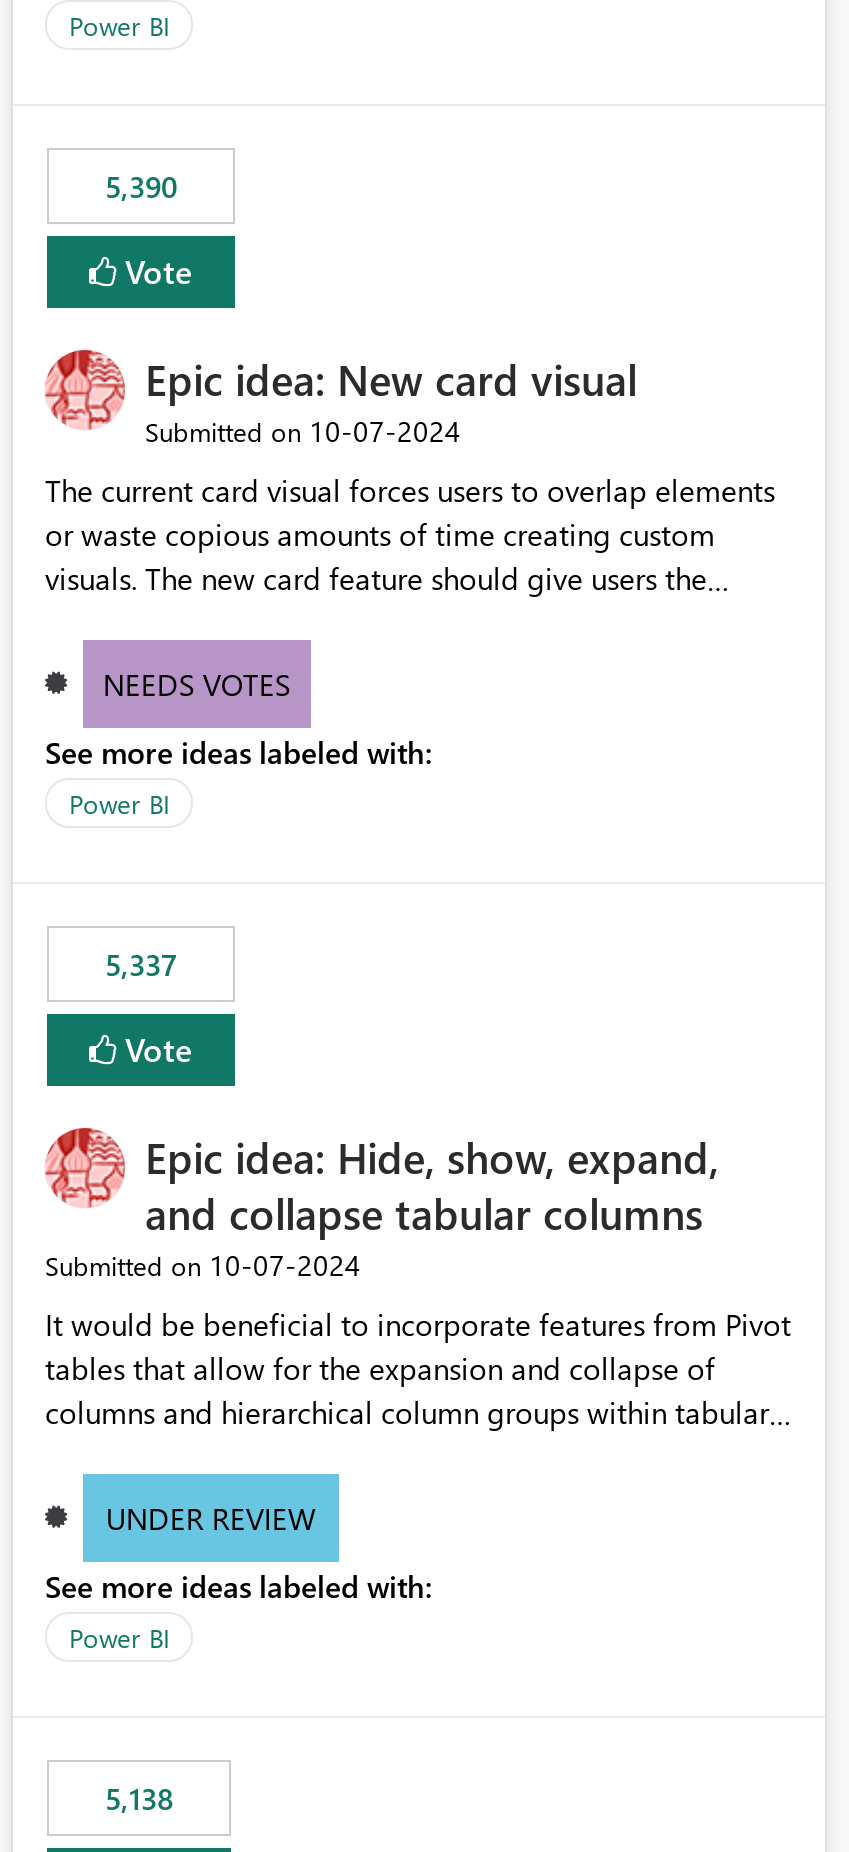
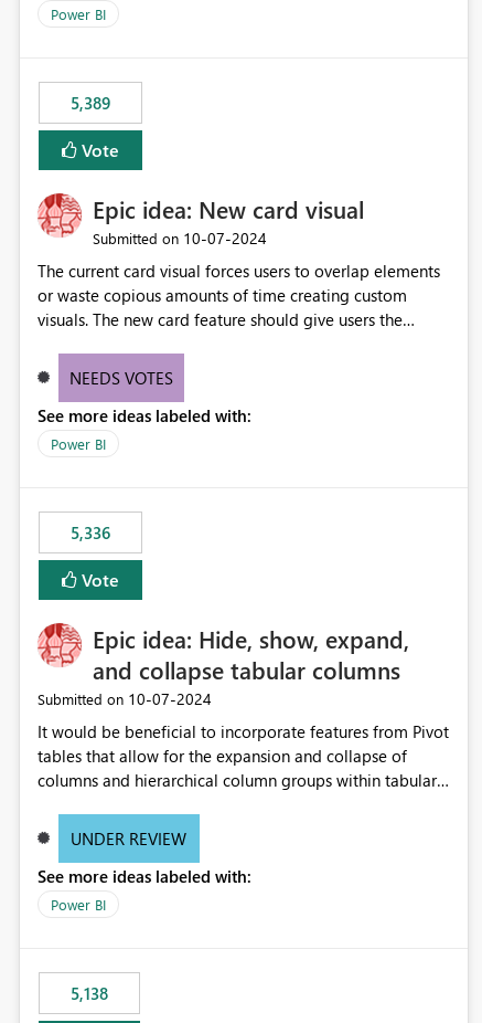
- 5,390
+ 5,389

- 5,337
+ 5,336
